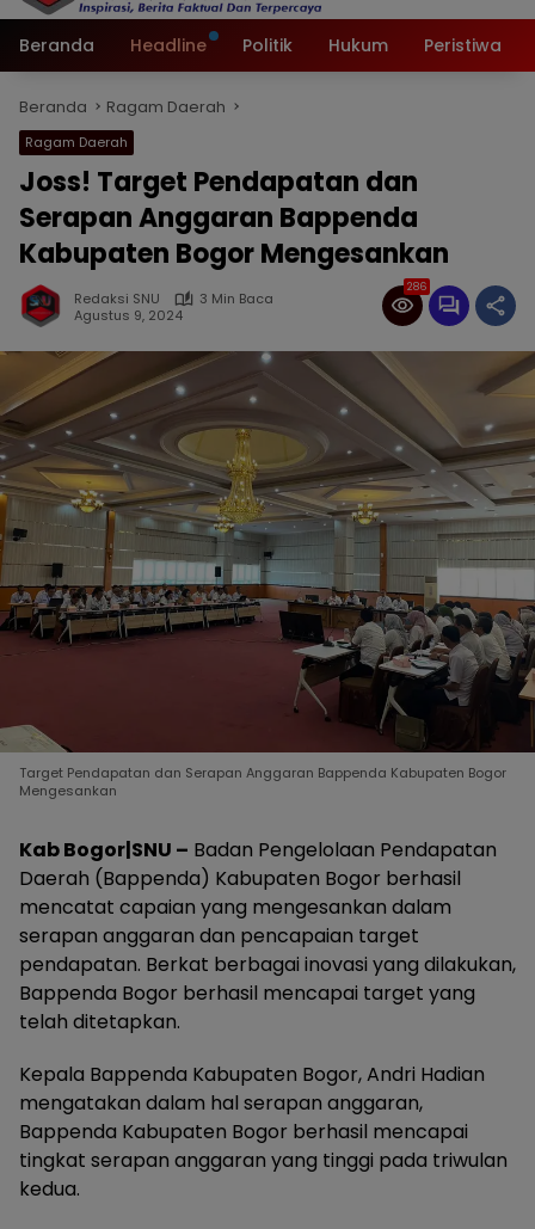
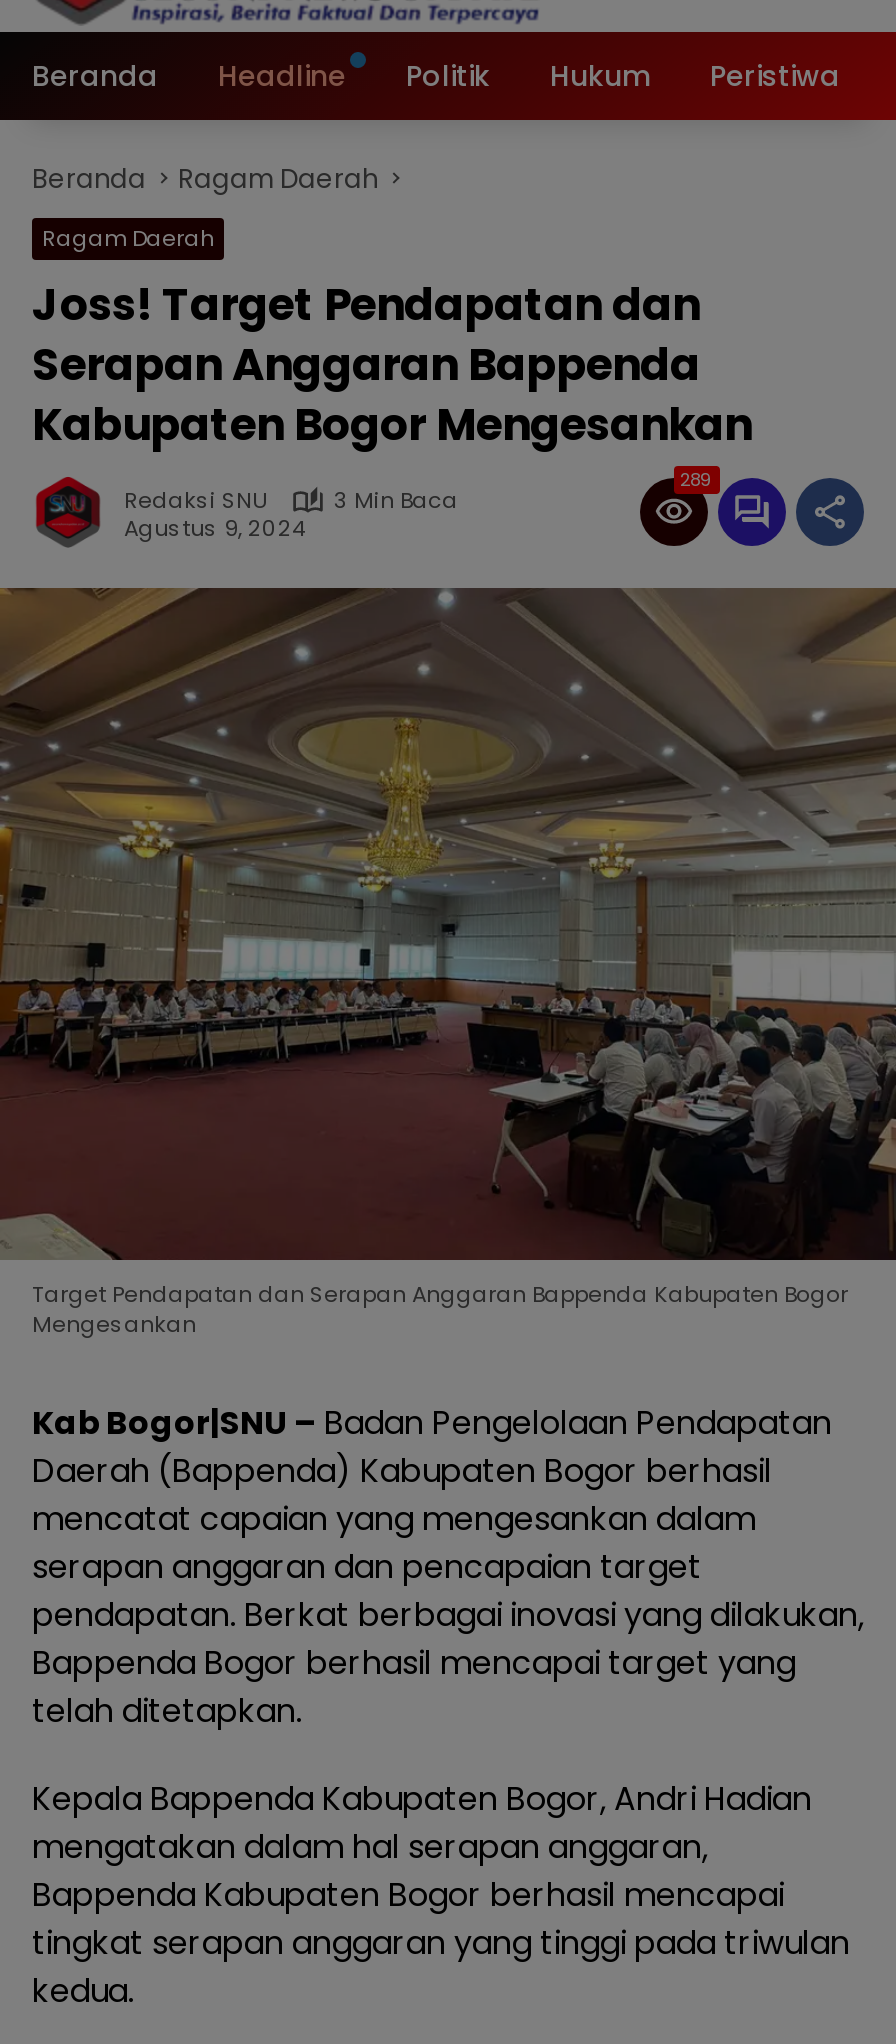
- 286
+ 289
